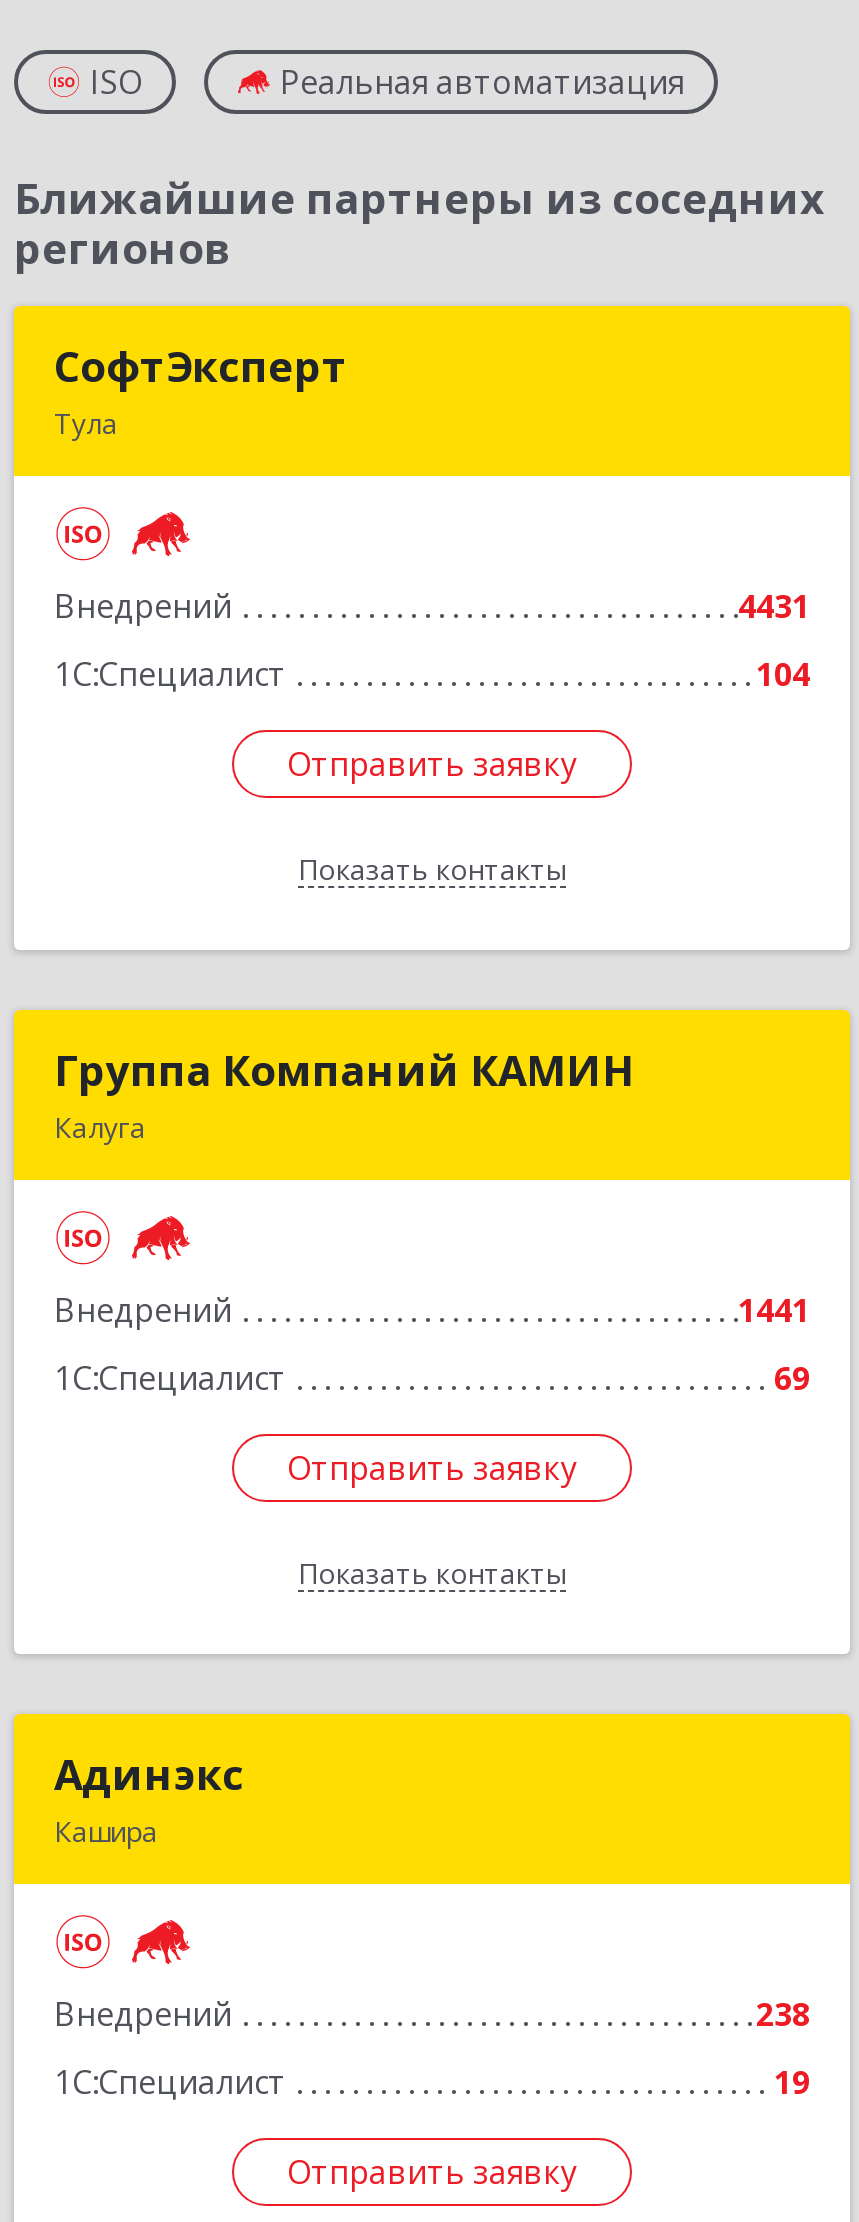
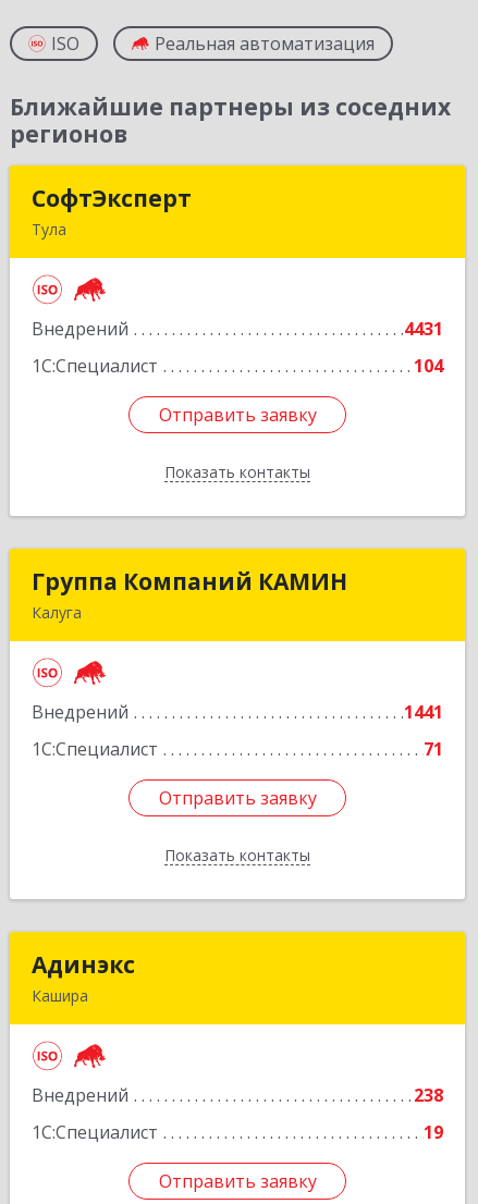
- 69
+ 71
